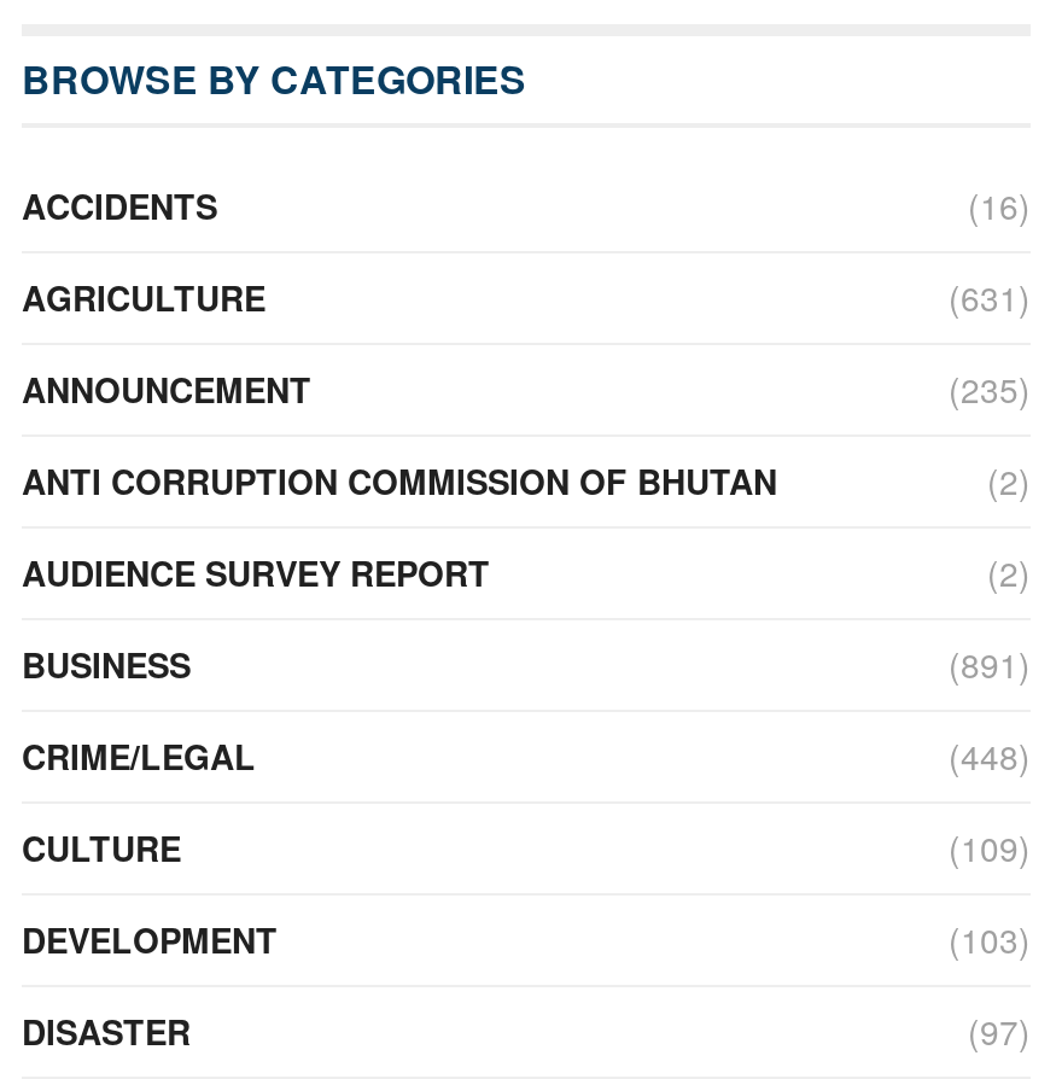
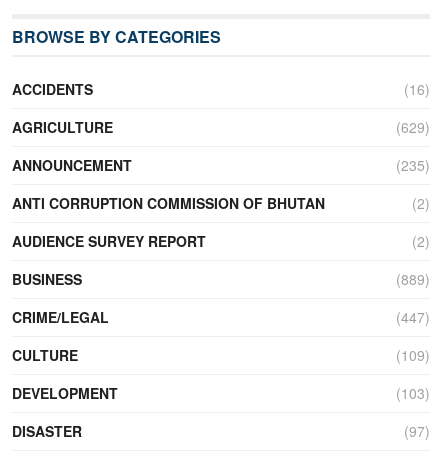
- (631)
+ (629)

- (891)
+ (889)

- (448)
+ (447)
